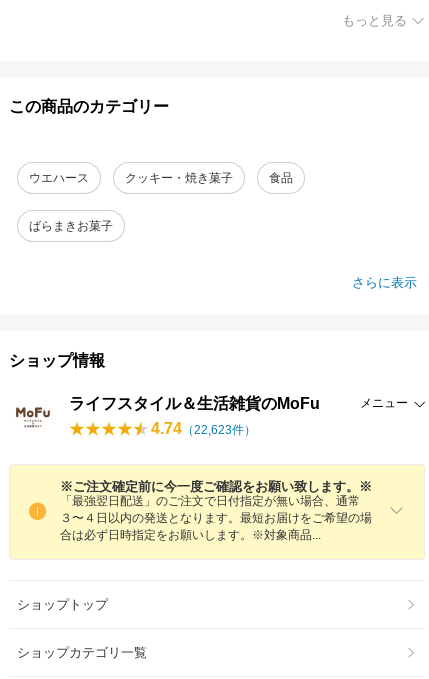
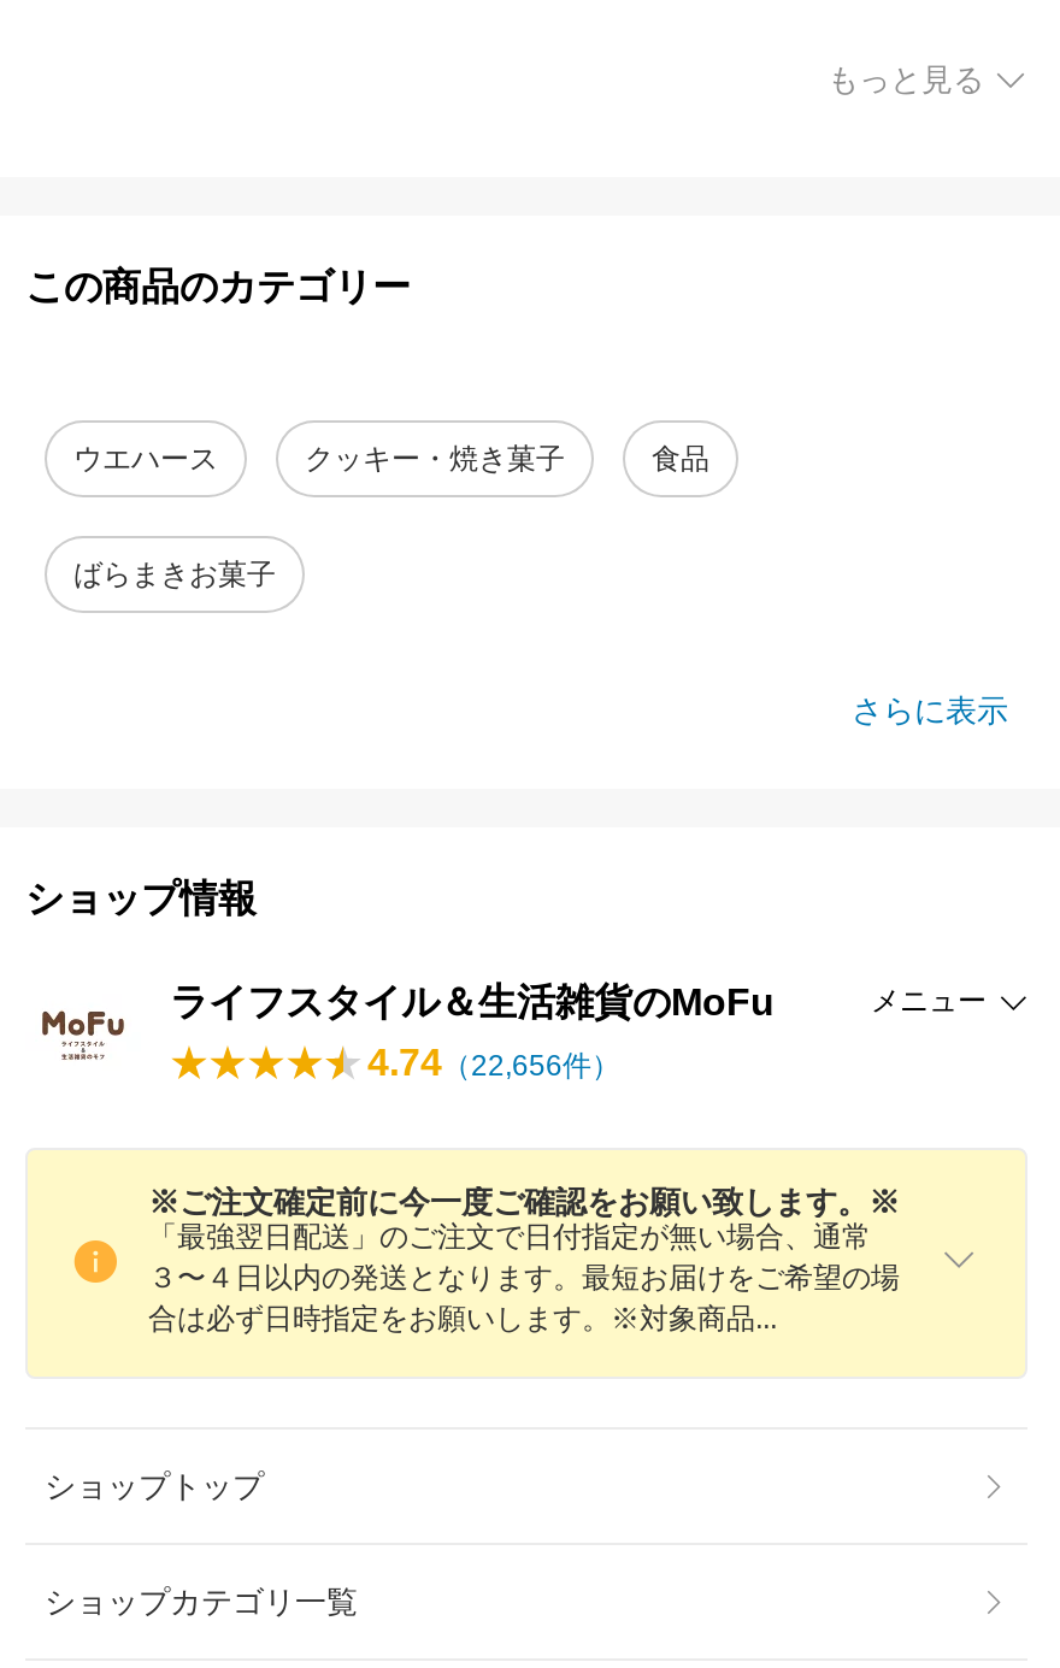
- 4.74（22,623件）
+ 4.74（22,656件）
